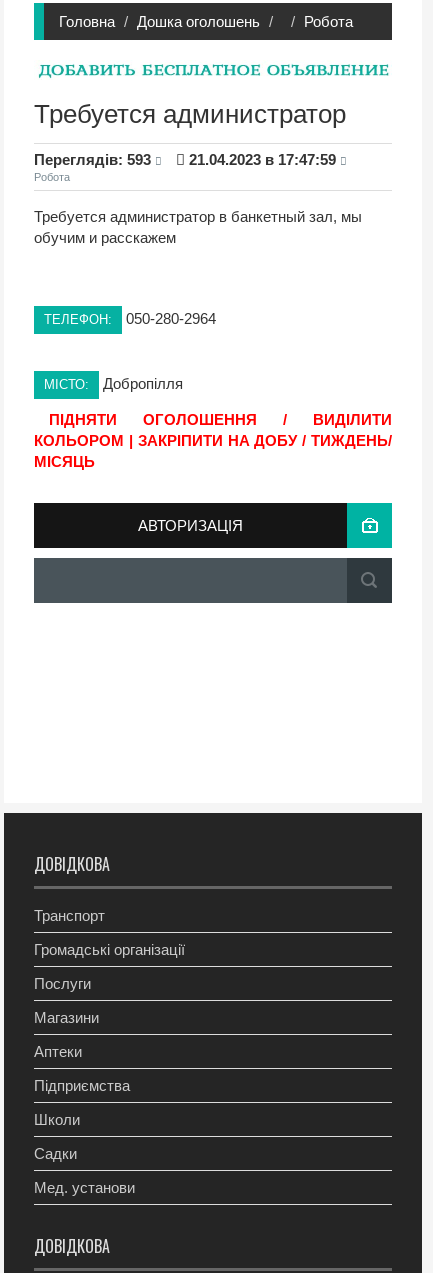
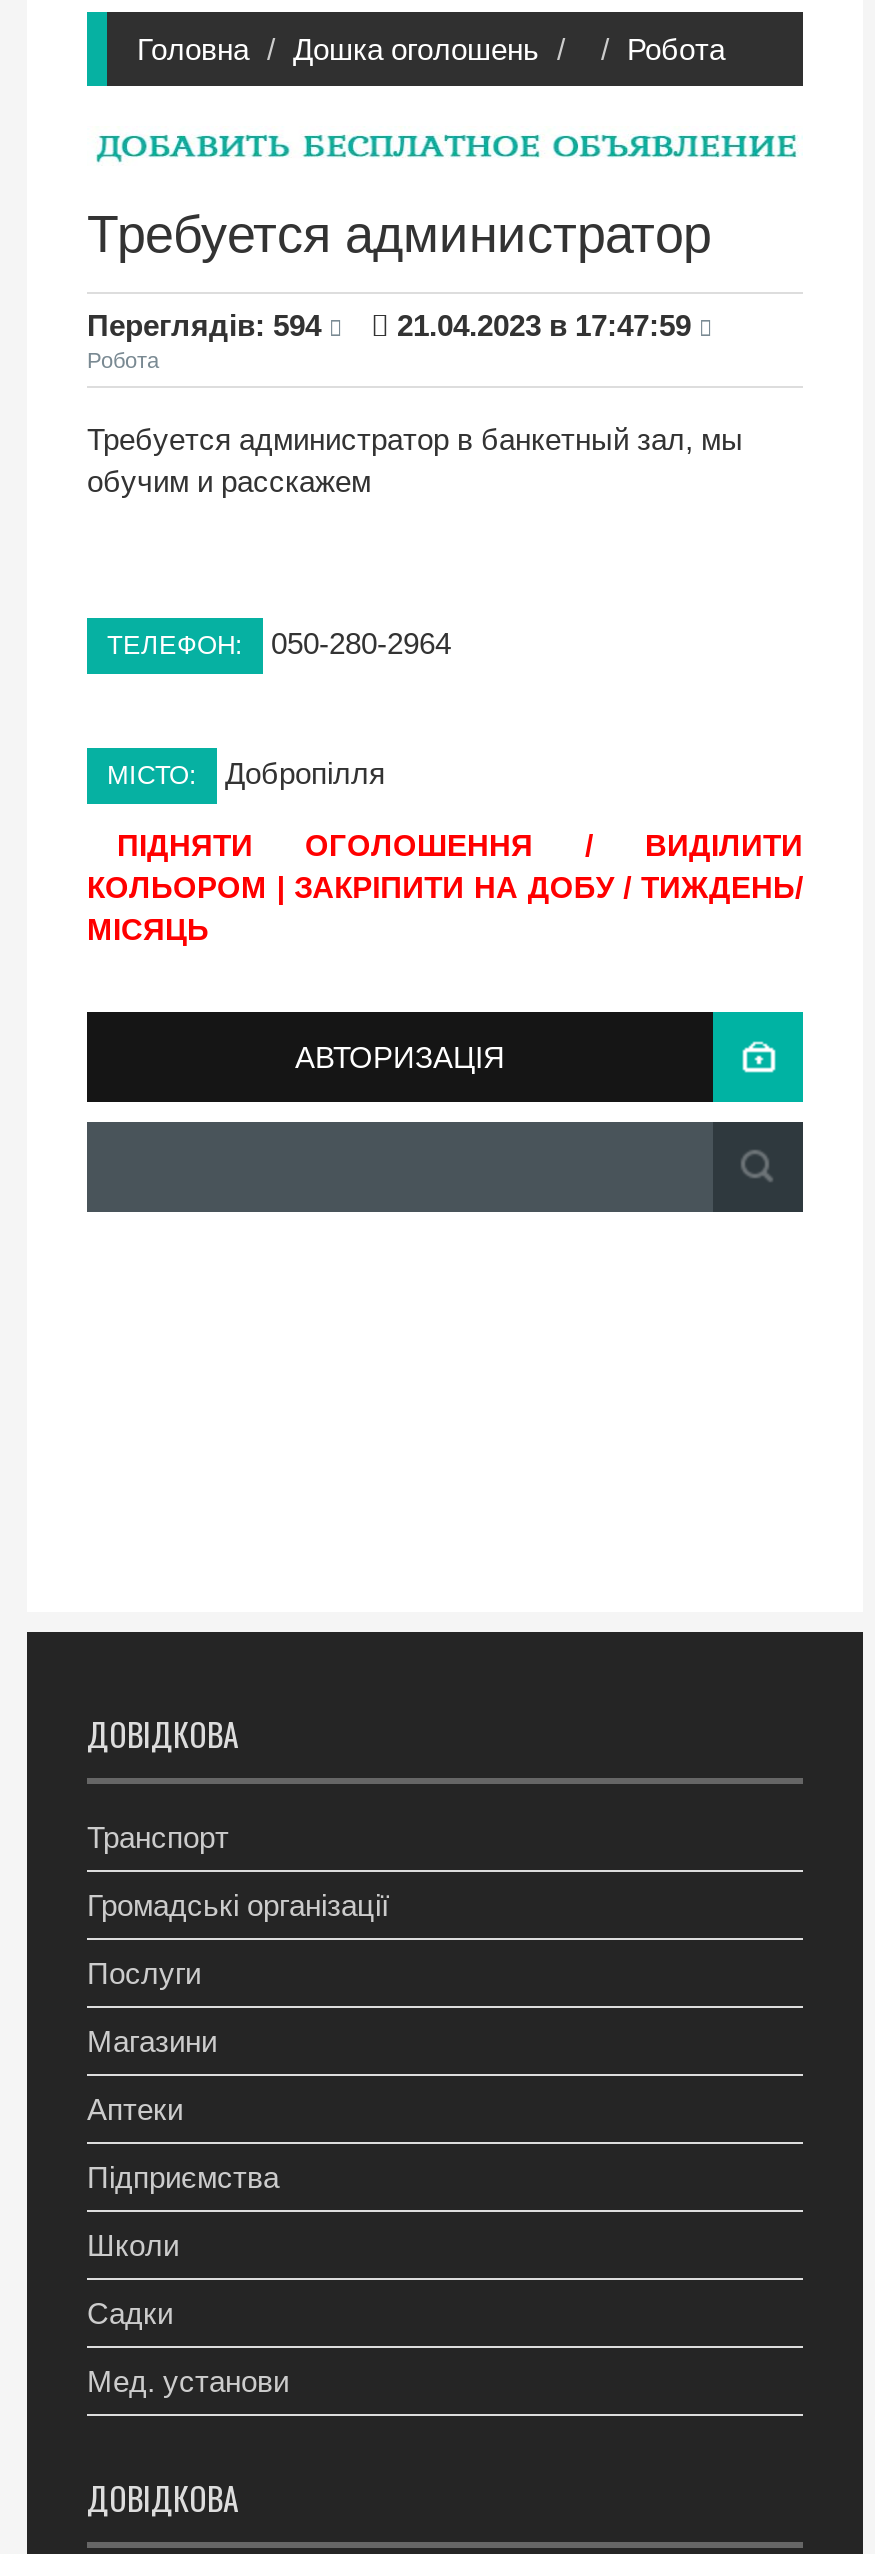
- Переглядів: 593 21.04.2023 в 17:47:59
+ Переглядів: 594 21.04.2023 в 17:47:59
